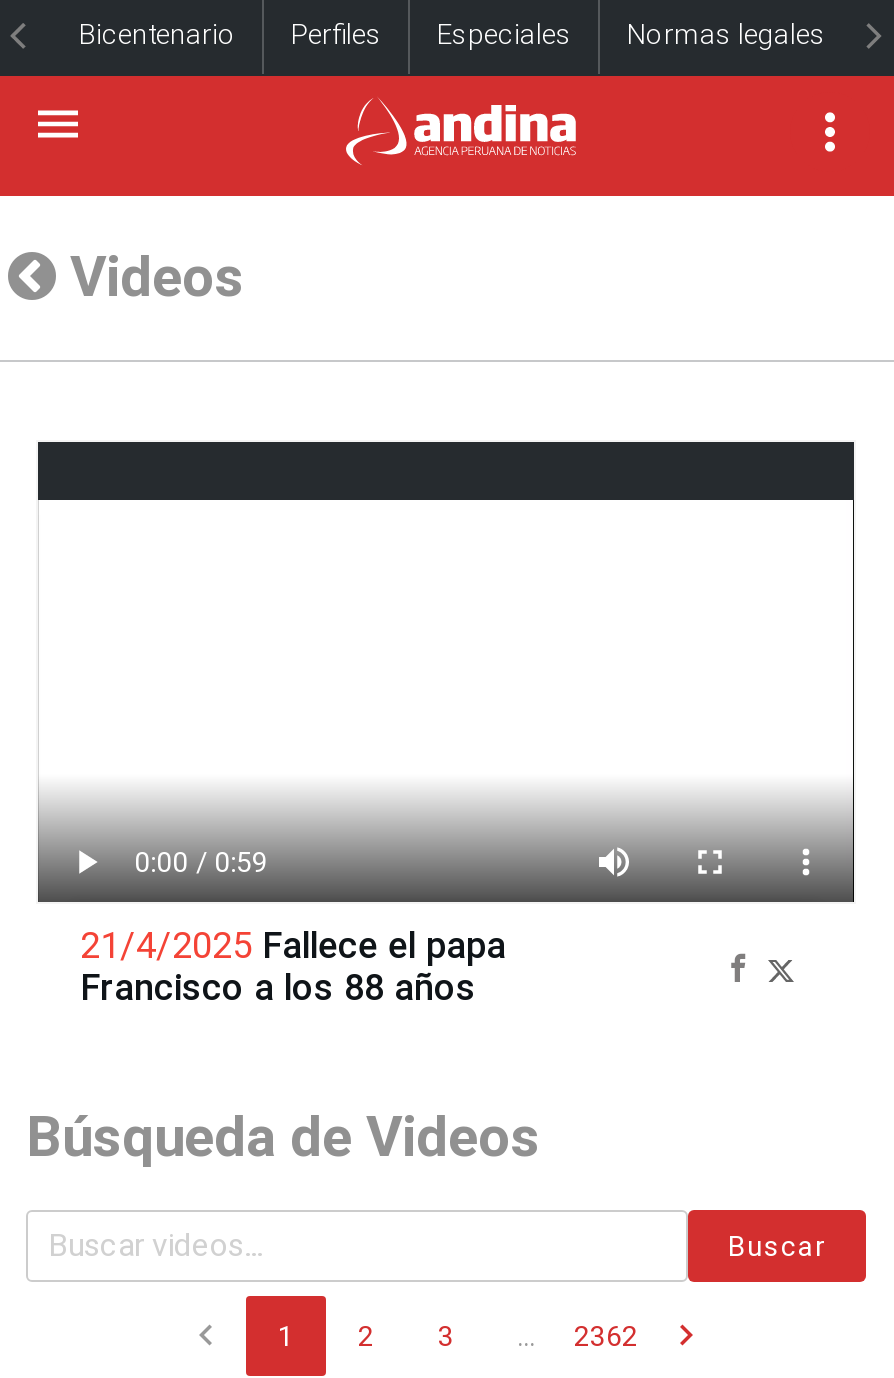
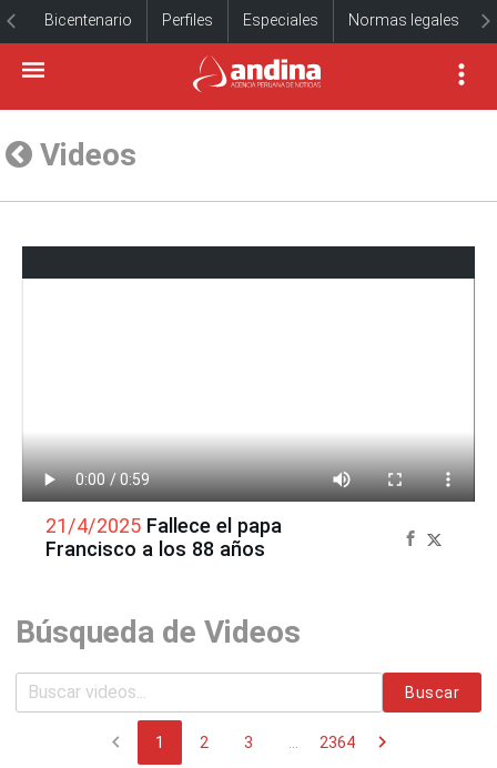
- 2362
+ 2364
